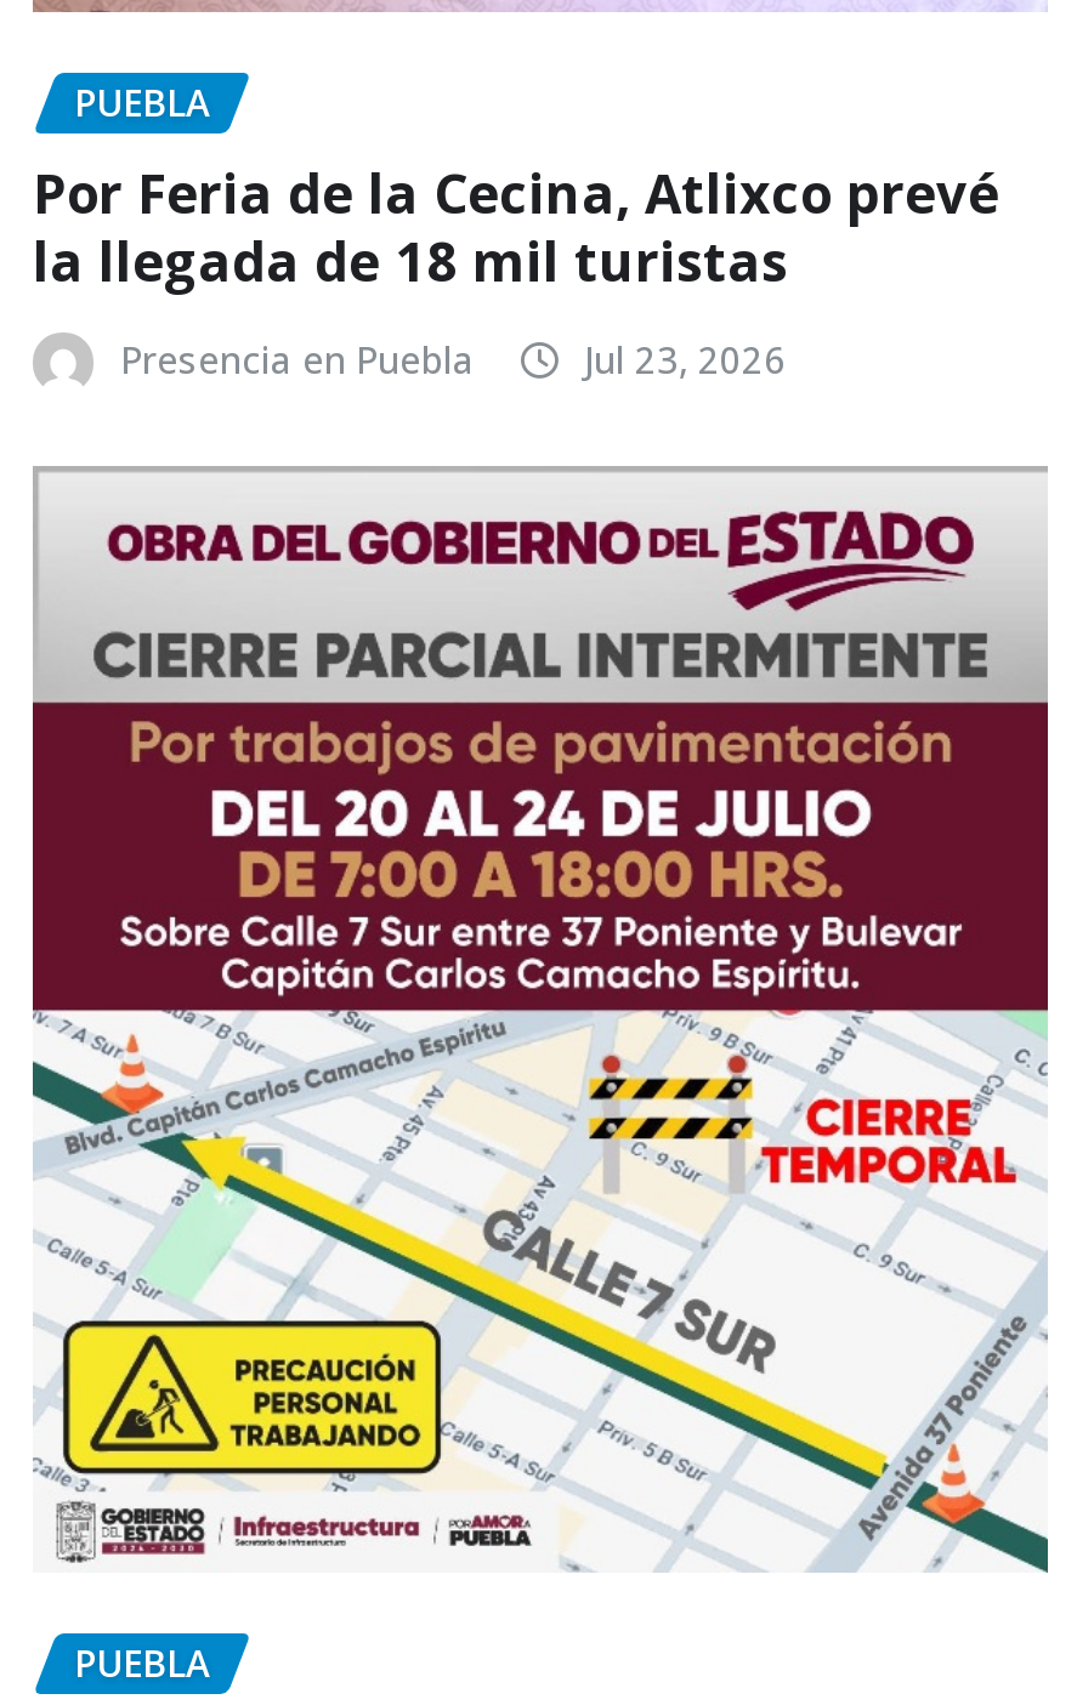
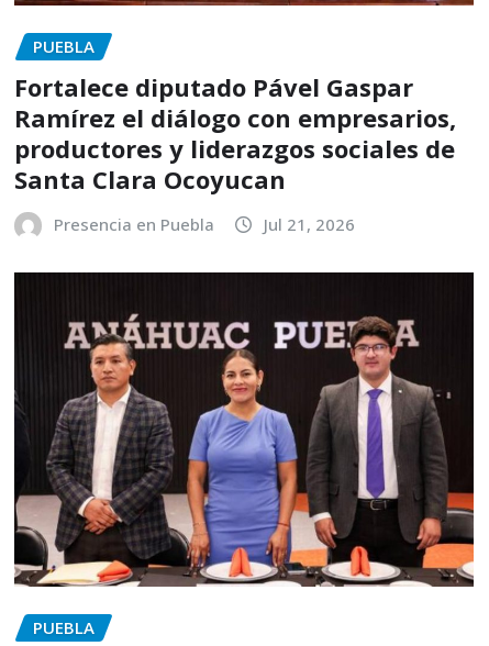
- Por Feria de la Cecina, Atlixco prevé
- la llegada de 18 mil turistas
+ Fortalece diputado Pável Gaspar
+ Ramírez el diálogo con empresarios,
+ productores y liderazgos sociales de
+ Santa Clara Ocoyucan

moved down: Presencia en Puebla

- Jul 23, 2026
+ Jul 21, 2026

- [image]
+ [image]
